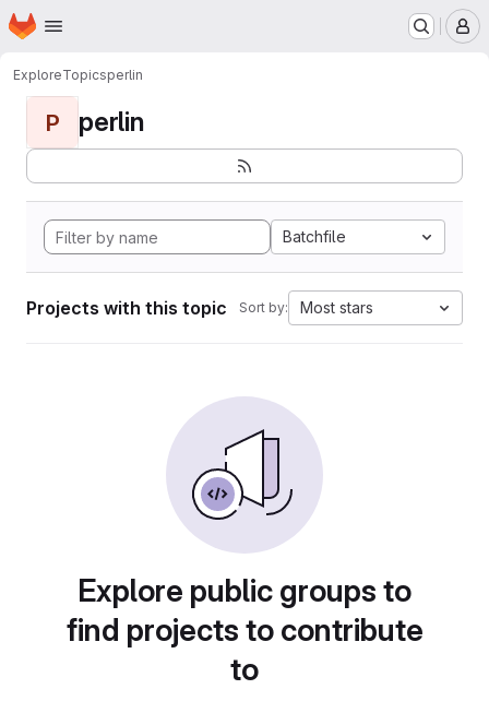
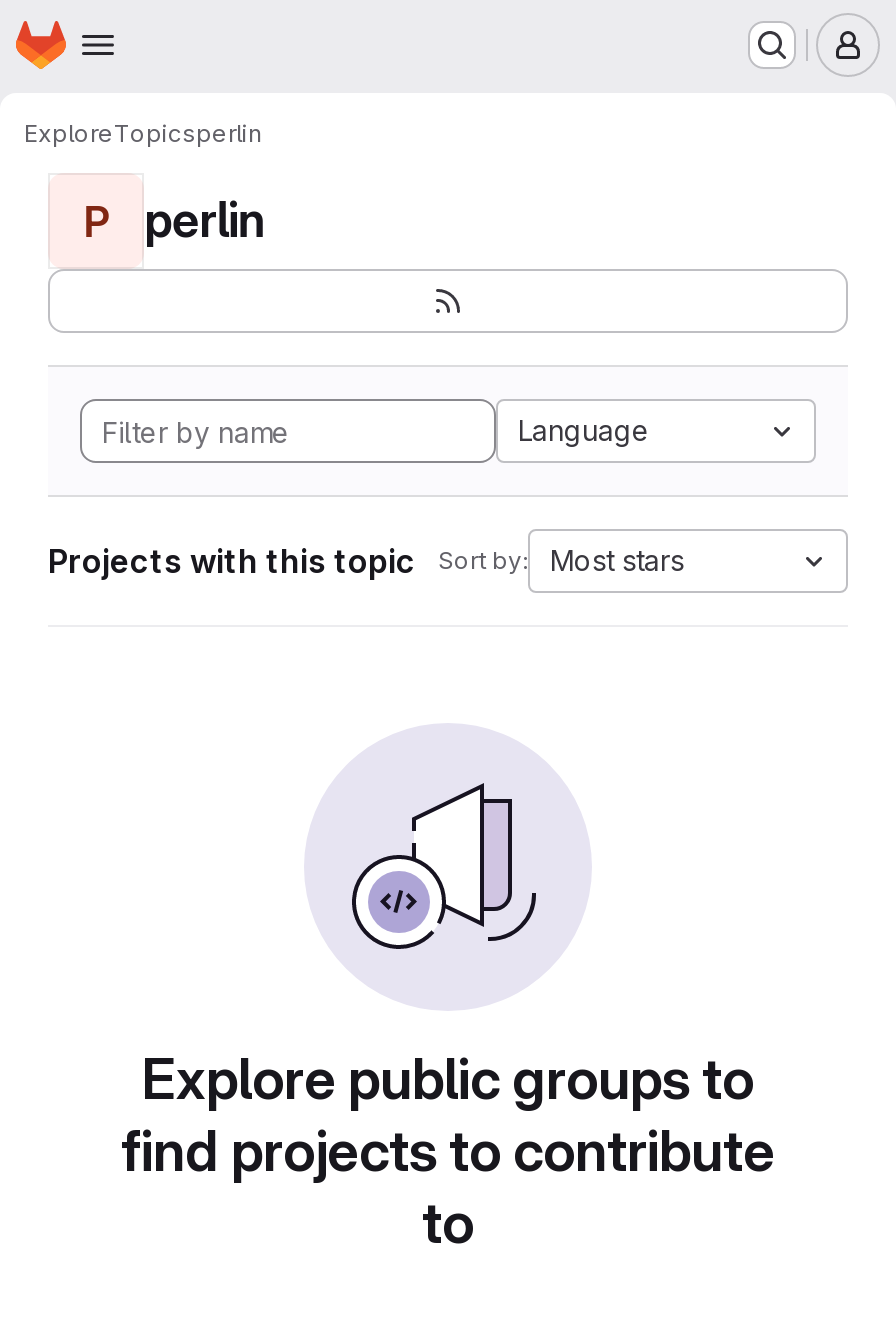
- Batchfile
+ Language
